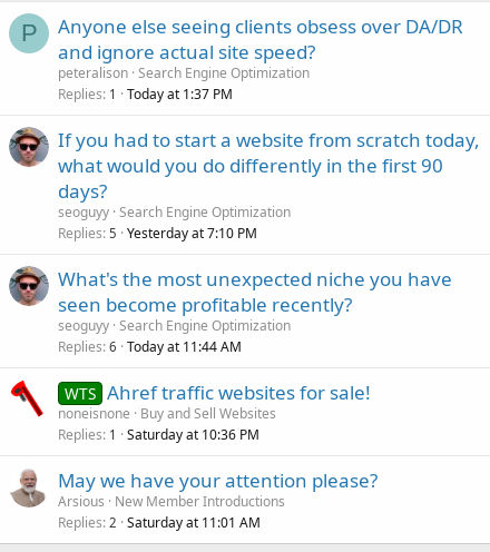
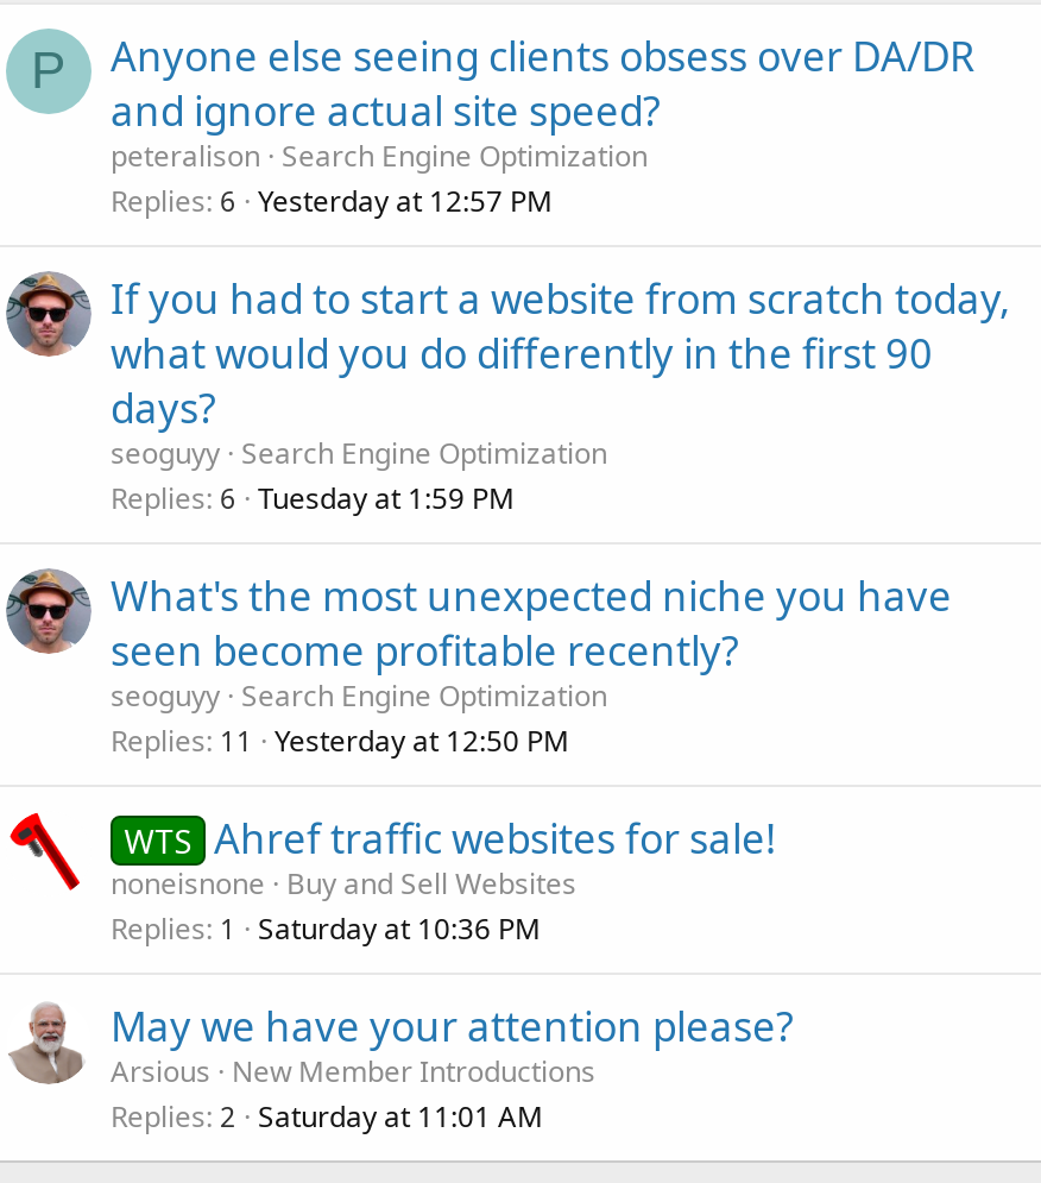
- Replies 1 Today at 1:37 PM
+ Replies 6 Yesterday at 12:57 PM

- Replies 5 Yesterday at 7:10 PM
+ Replies 6 Tuesday at 1:59 PM

- Replies 6 Today at 11:44 AM
+ Replies 11 Yesterday at 12:50 PM
